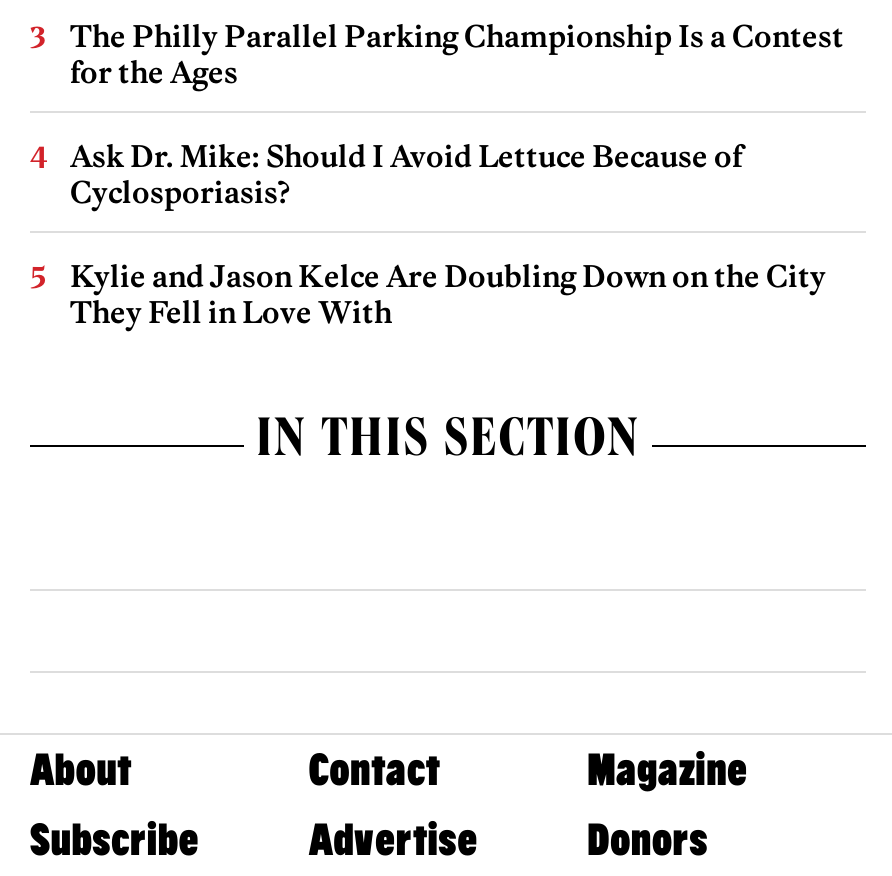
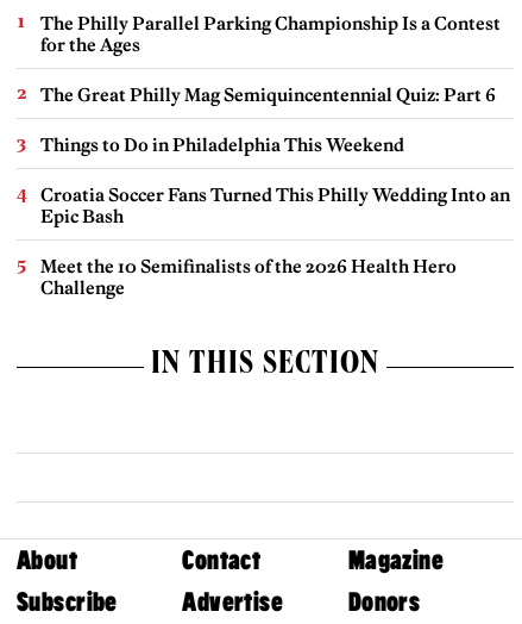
- Ask Dr. Mike: Should I Avoid Lettuce Because of
- Cyclosporiasis?
- Kylie and Jason Kelce Are Doubling Down on the City
- They Fell in Love With
+ The Great Philly Mag Semiquincentennial Quiz: Part 6
+ Things to Do in Philadelphia This Weekend
+ Croatia Soccer Fans Turned This Philly Wedding Into an
+ Epic Bash
+ Meet the 10 Semifinalists of the 2026 Health Hero
+ Challenge
